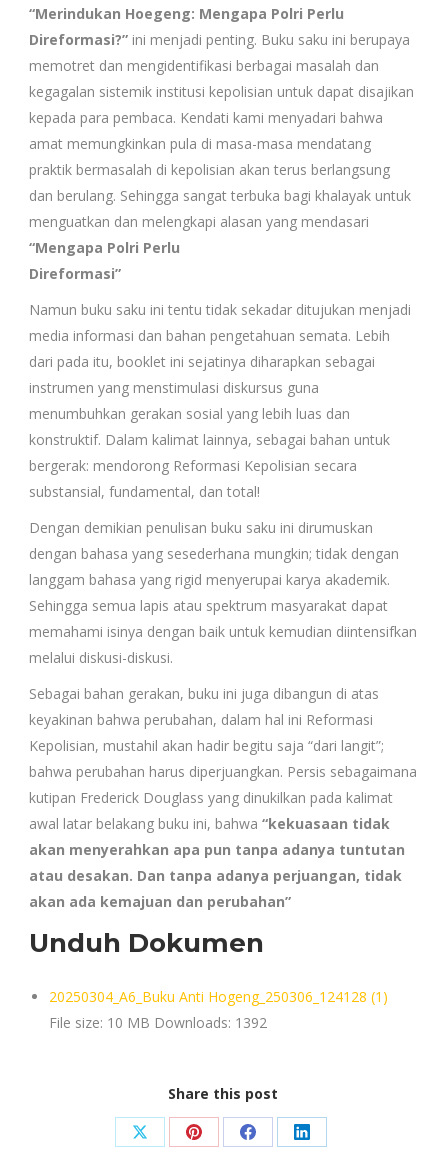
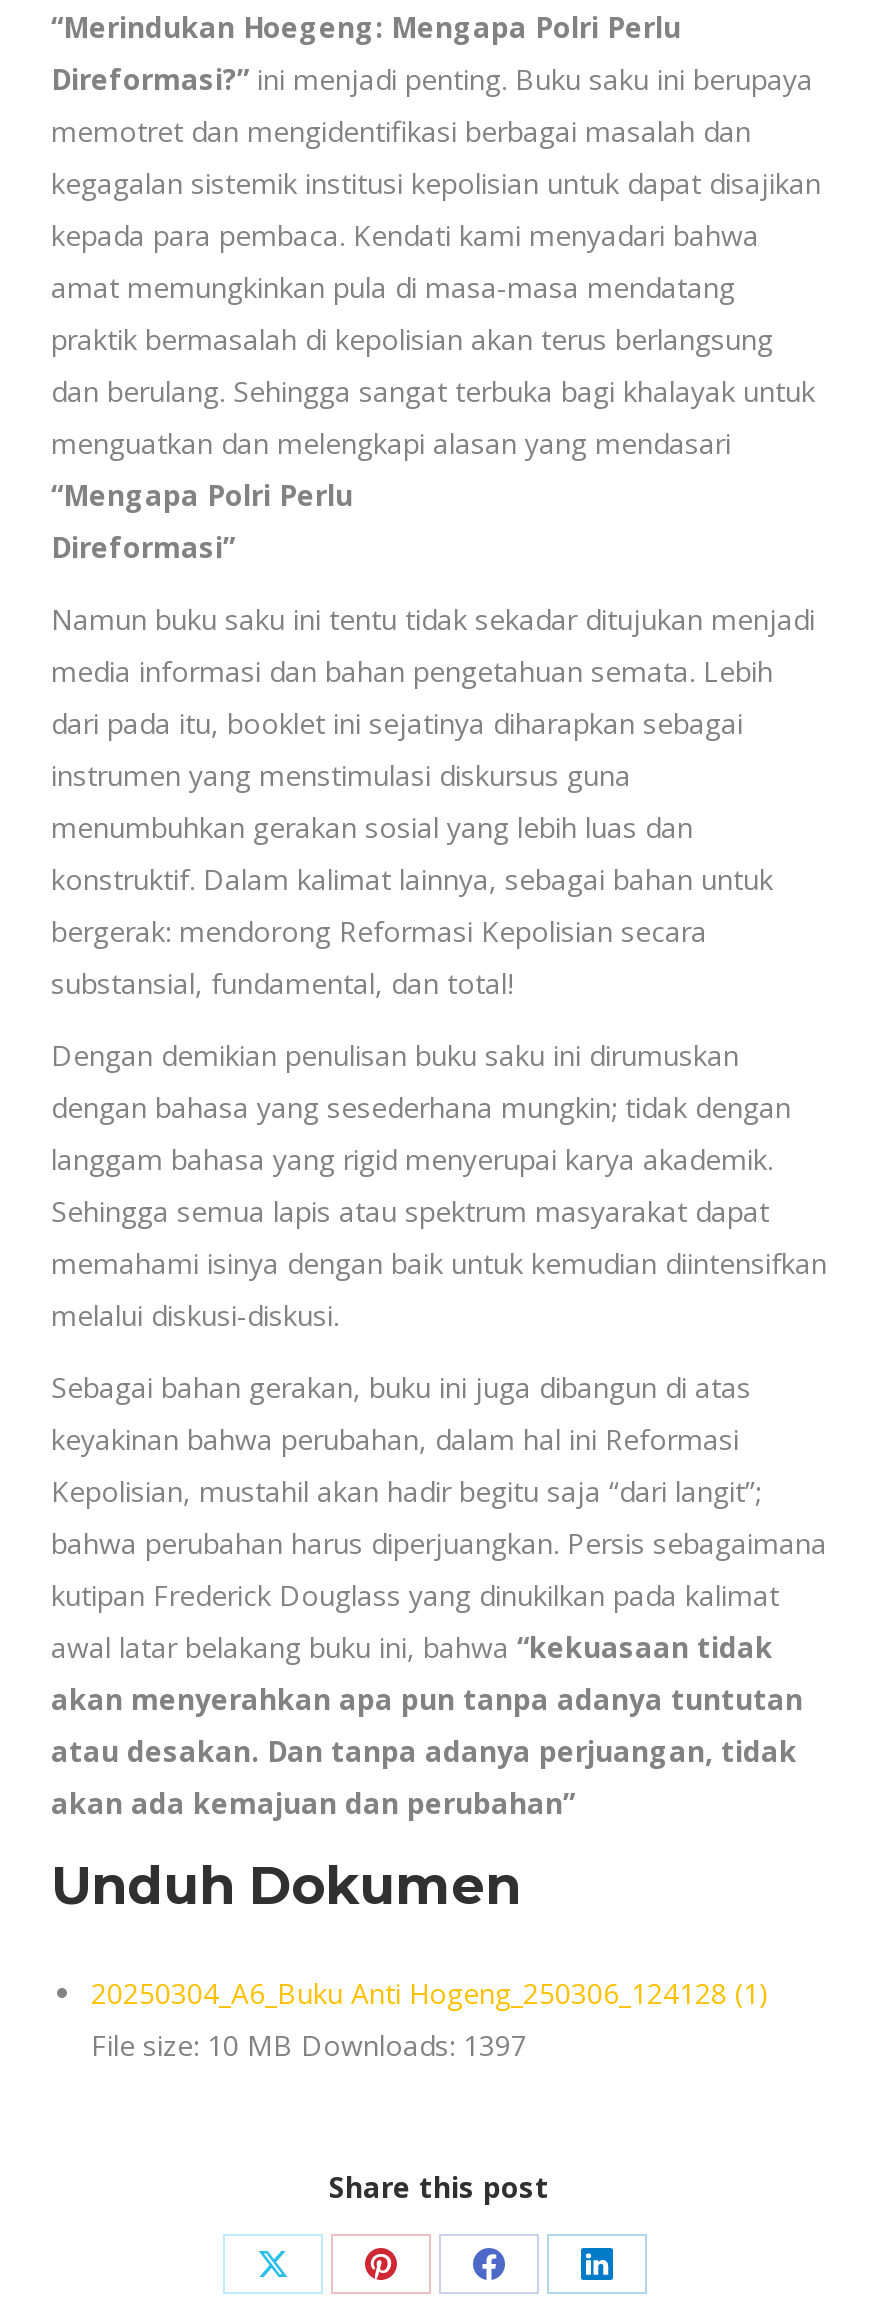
- File size: 10 MB Downloads: 1392
+ File size: 10 MB Downloads: 1397
